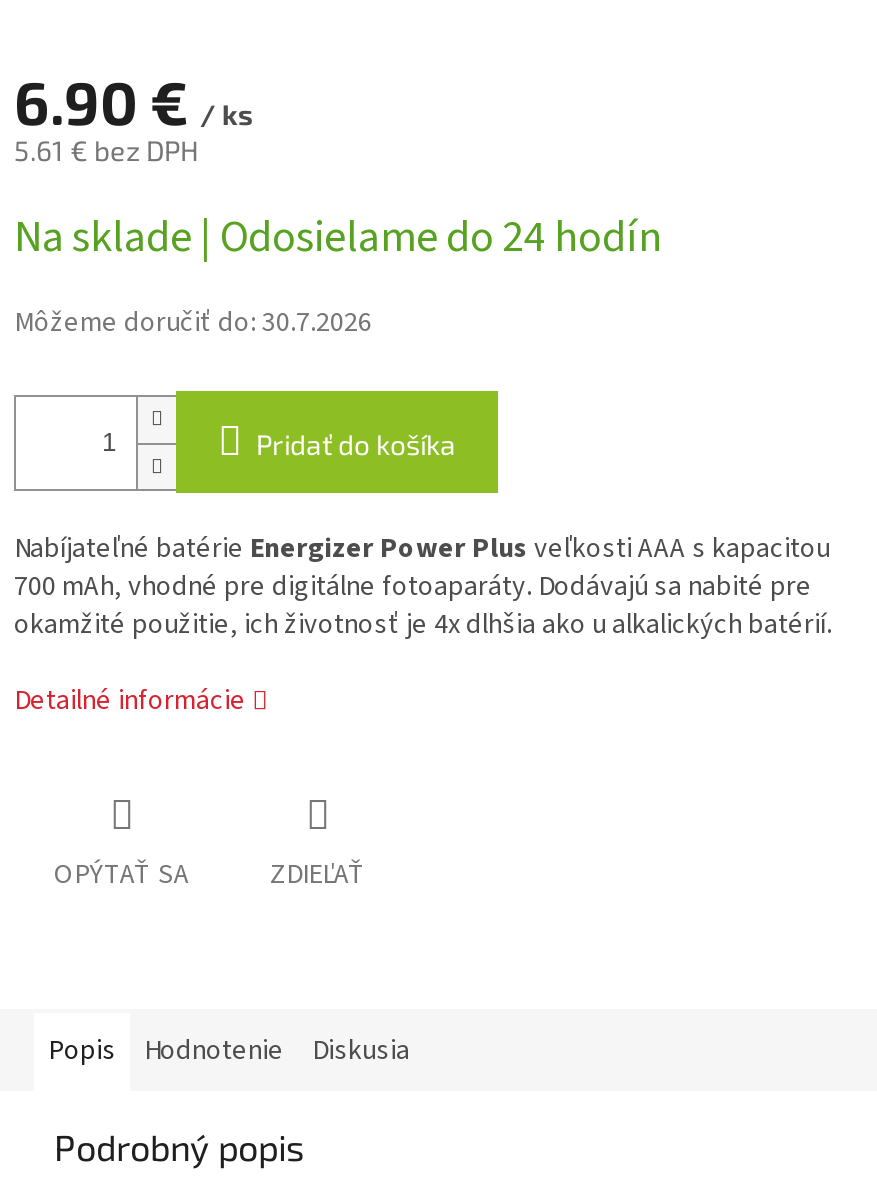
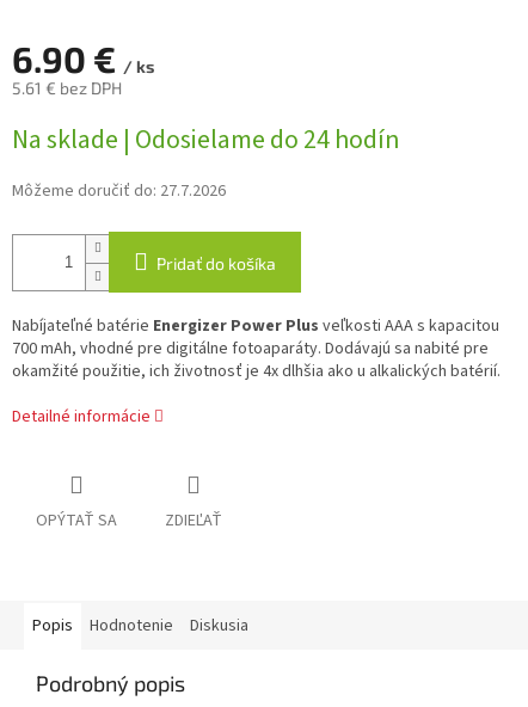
- Môžeme doručiť do: 30.7.2026
+ Môžeme doručiť do: 27.7.2026
